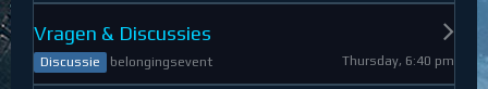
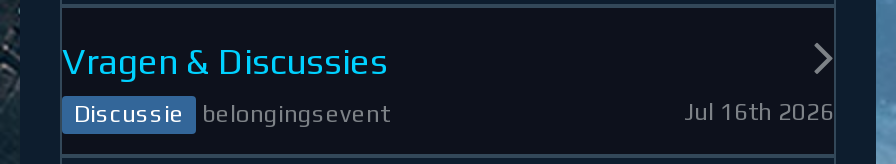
- Thursday, 6:40 pm
+ Jul 16th 2026
